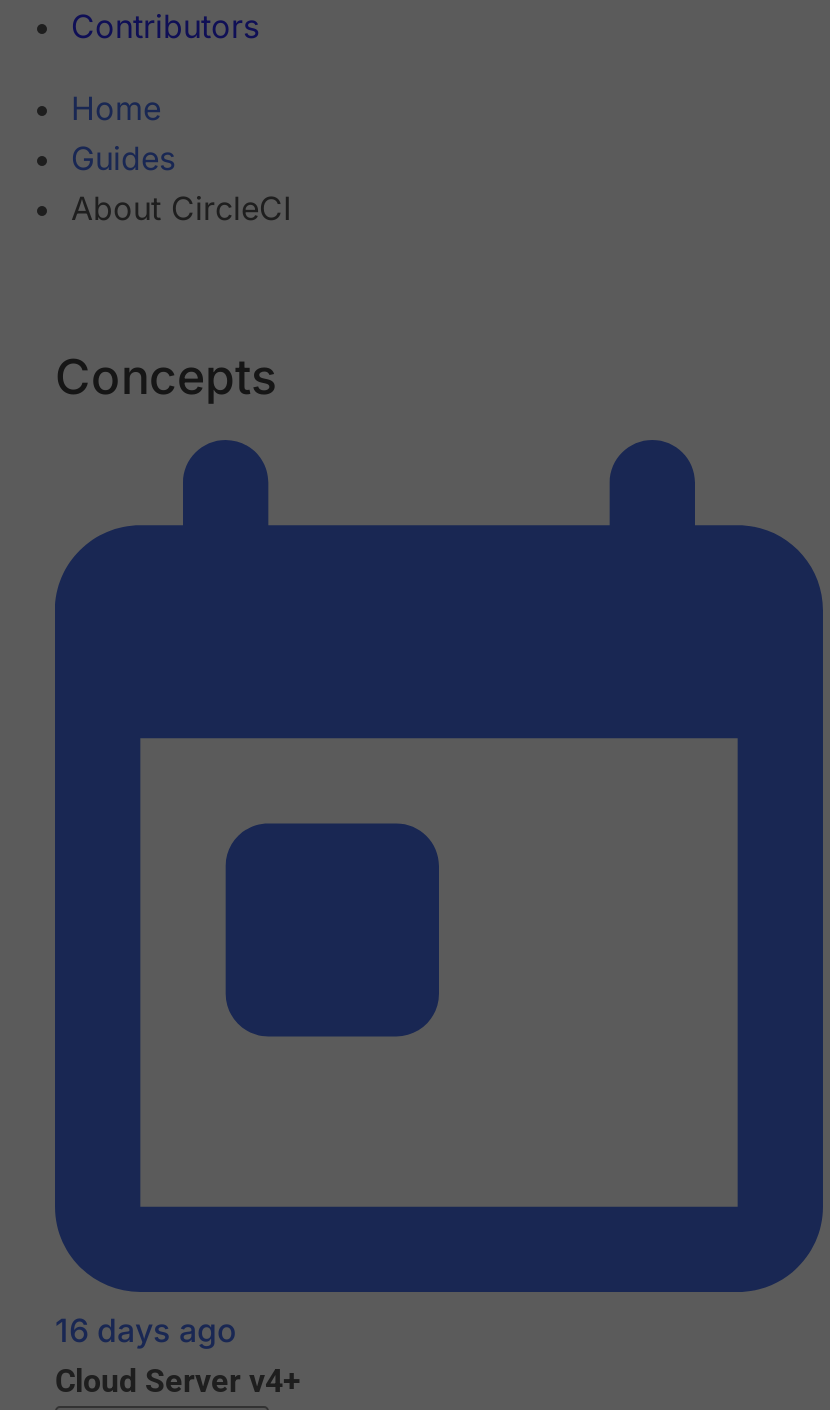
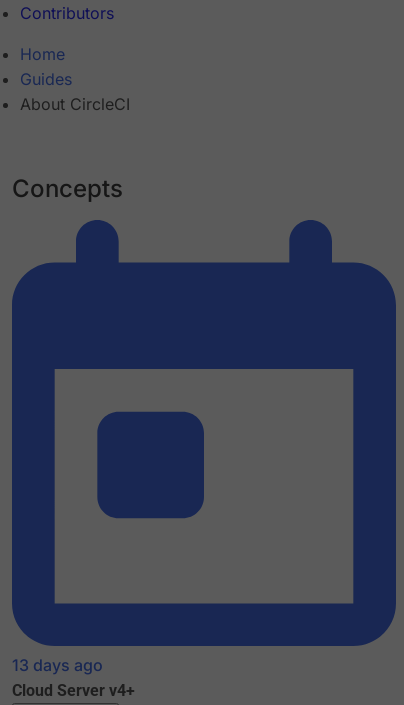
- 16 days ago
+ 13 days ago
